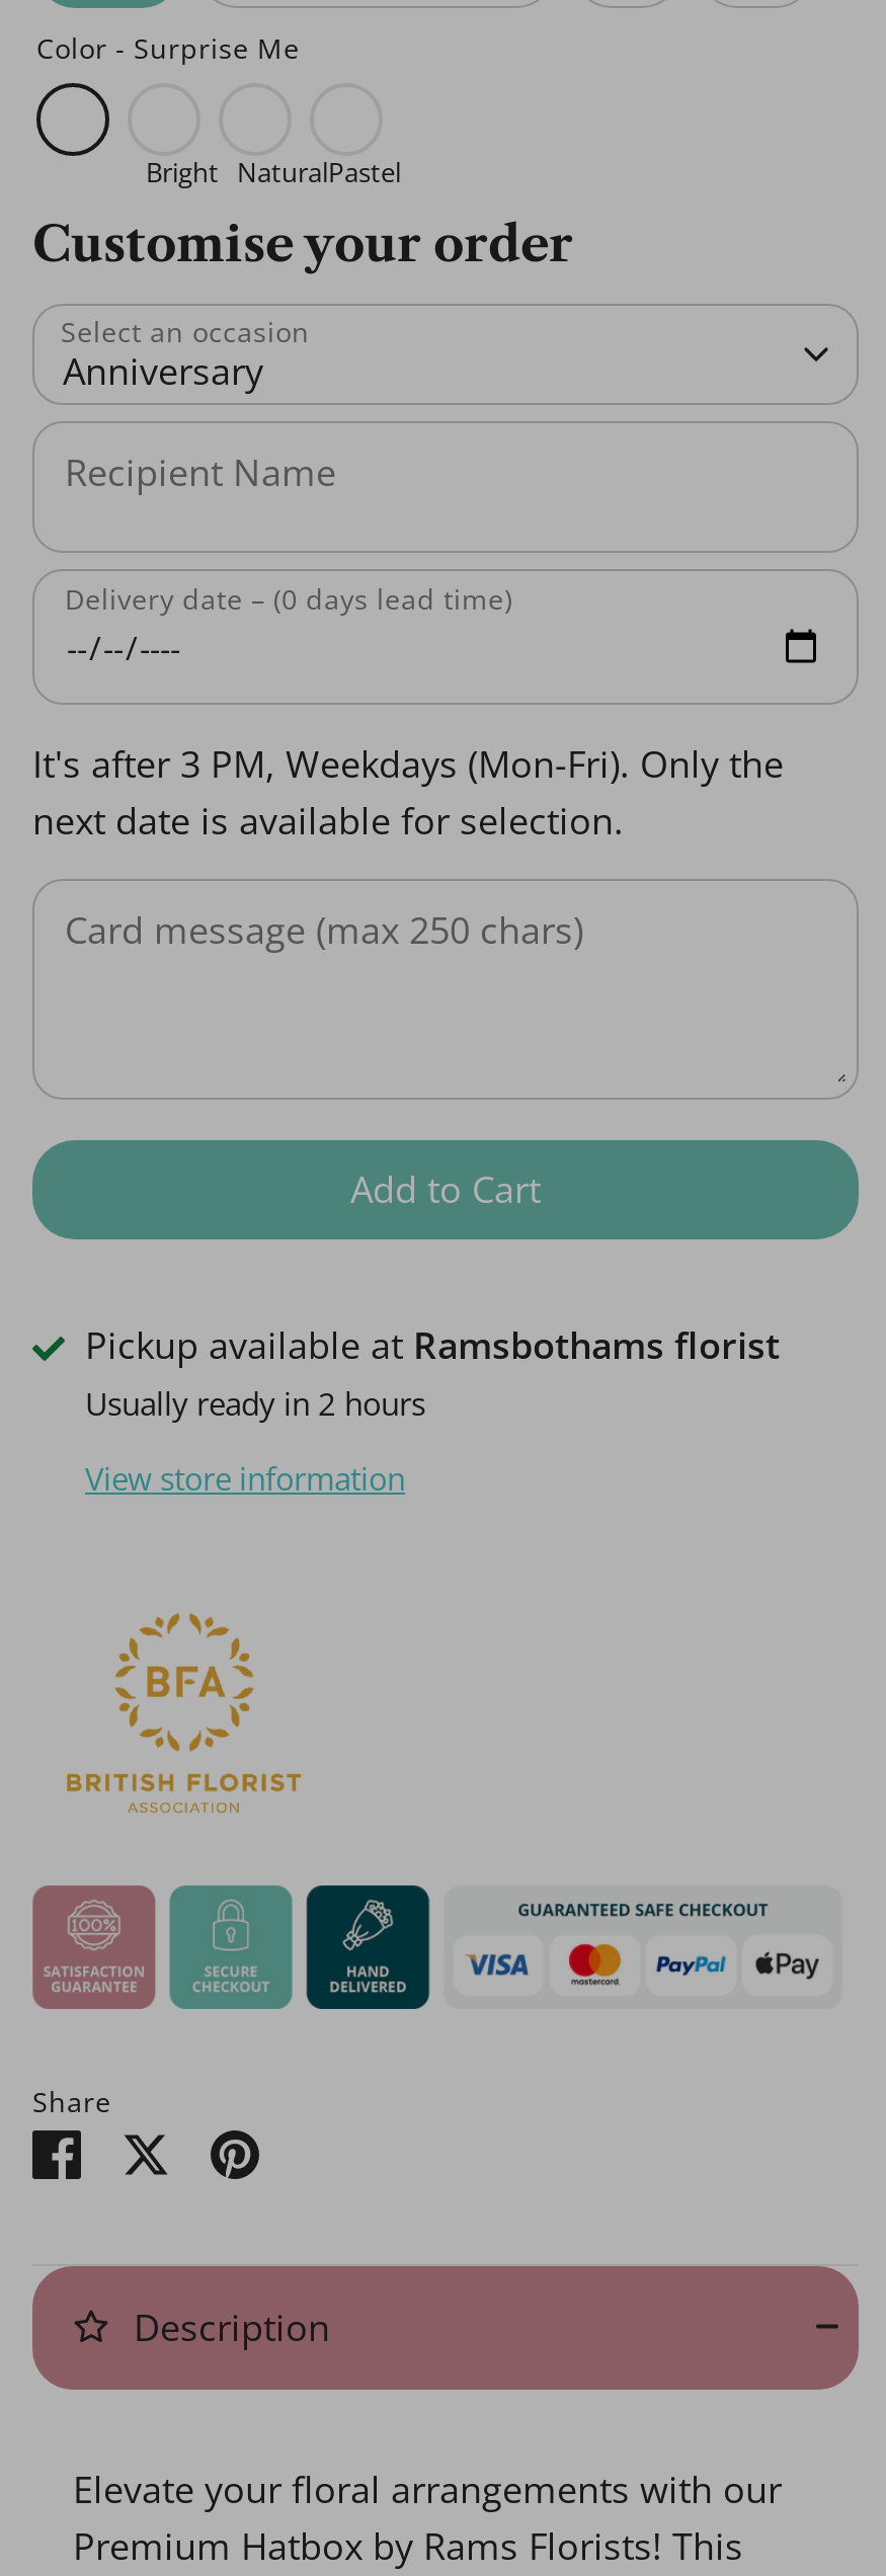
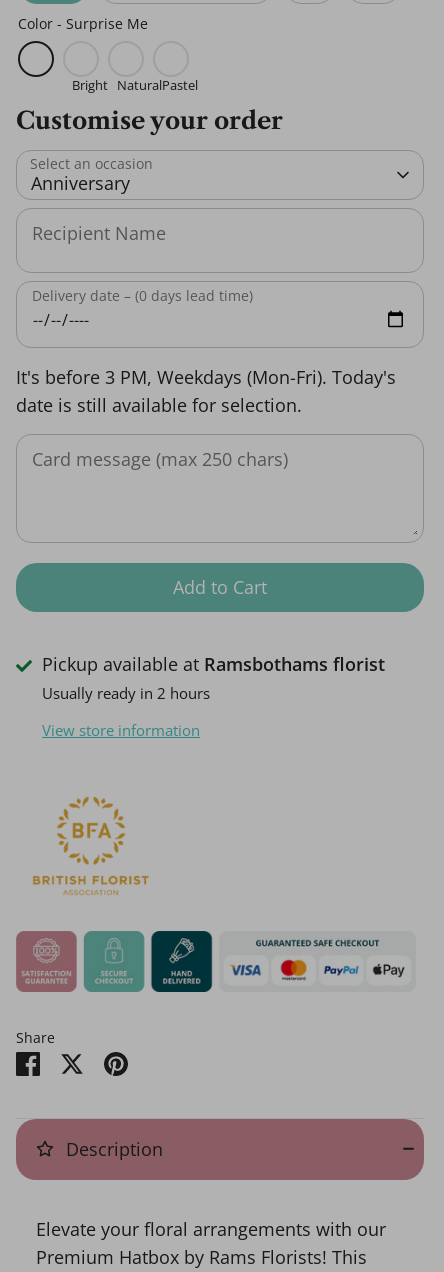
- It's after 3 PM, Weekdays (Mon-Fri). Only the
- next date is available for selection.
+ It's before 3 PM, Weekdays (Mon-Fri). Today's
+ date is still available for selection.
